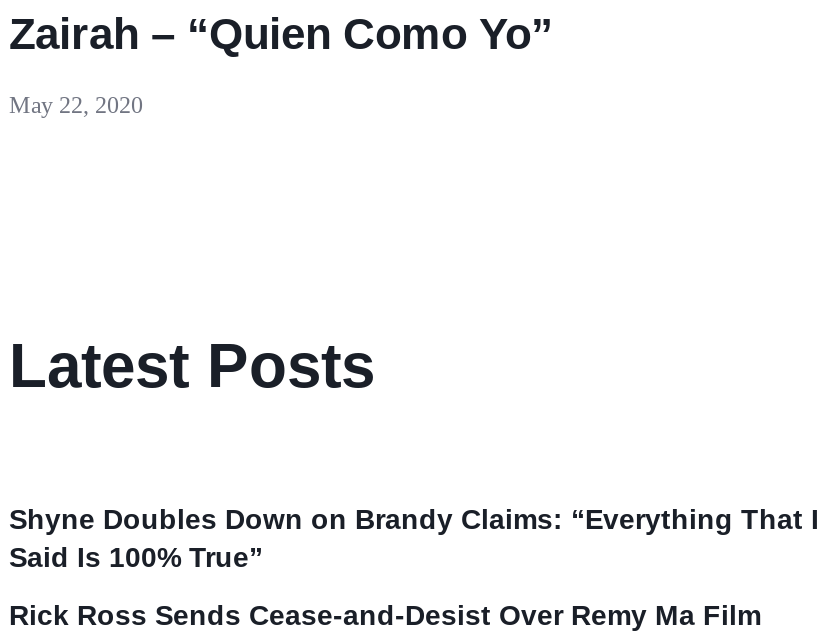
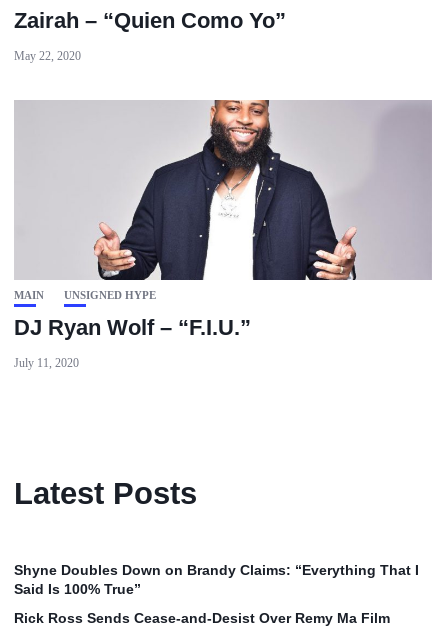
+ [image]
+ MAIN
+ UNSIGNED HYPE
+ DJ Ryan Wolf – “F.I.U.”
+ July 11, 2020
